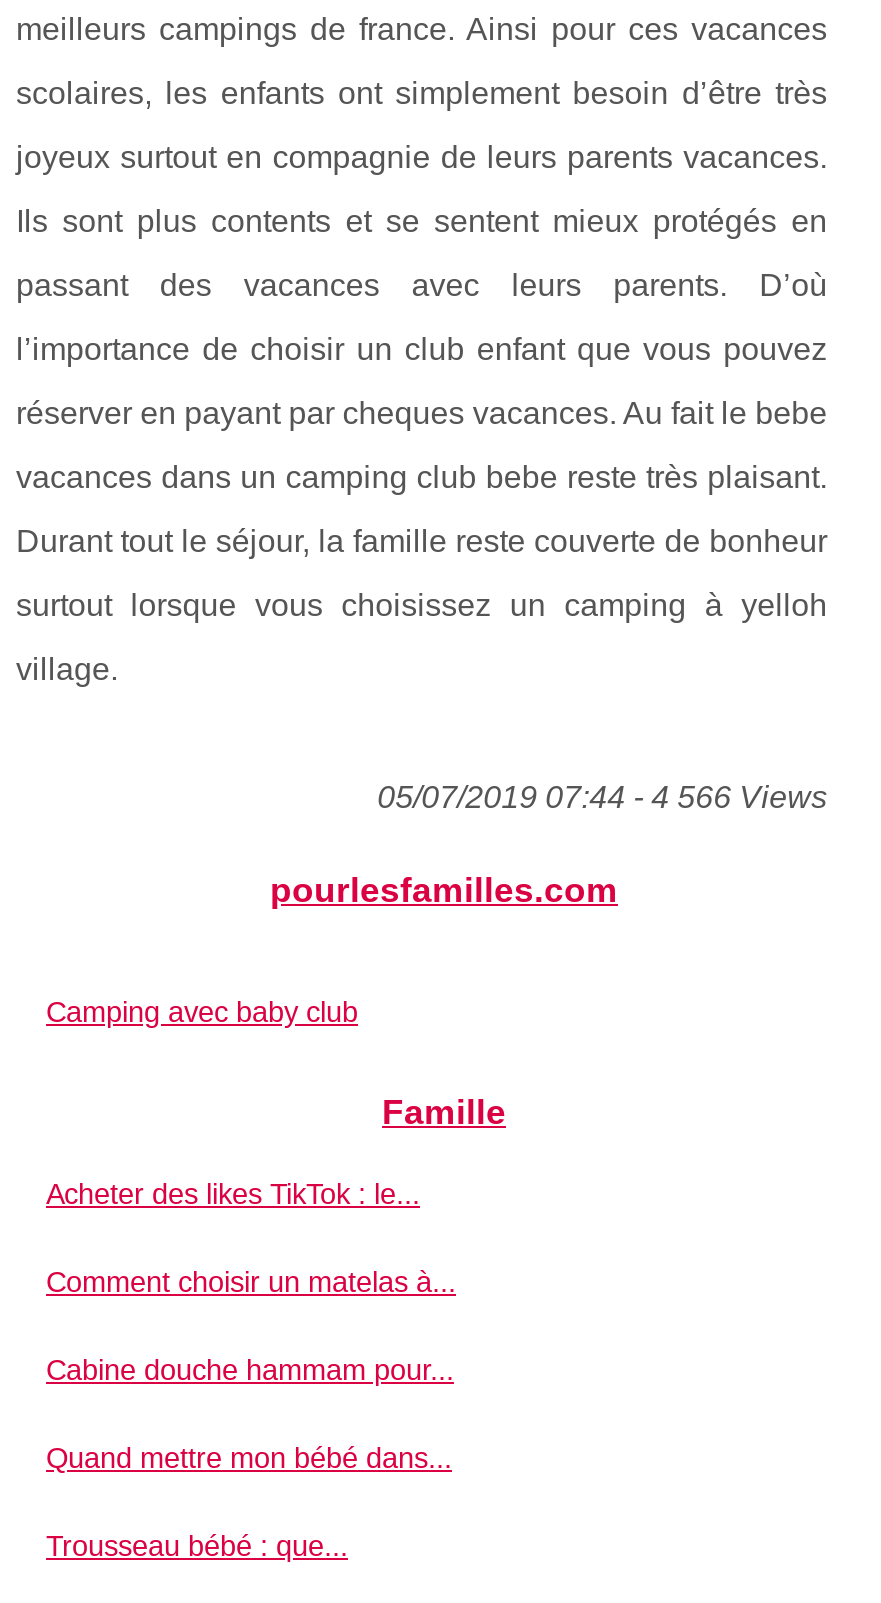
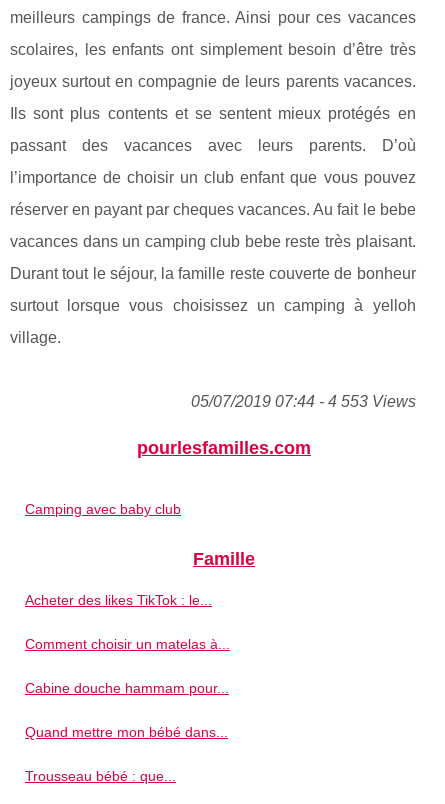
- 05/07/2019 07:44 - 4 566 Views
+ 05/07/2019 07:44 - 4 553 Views
